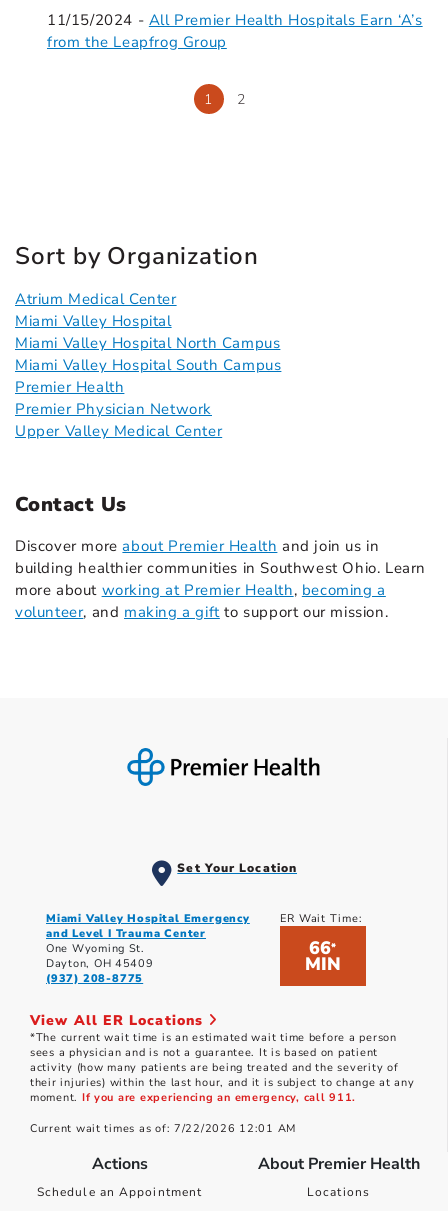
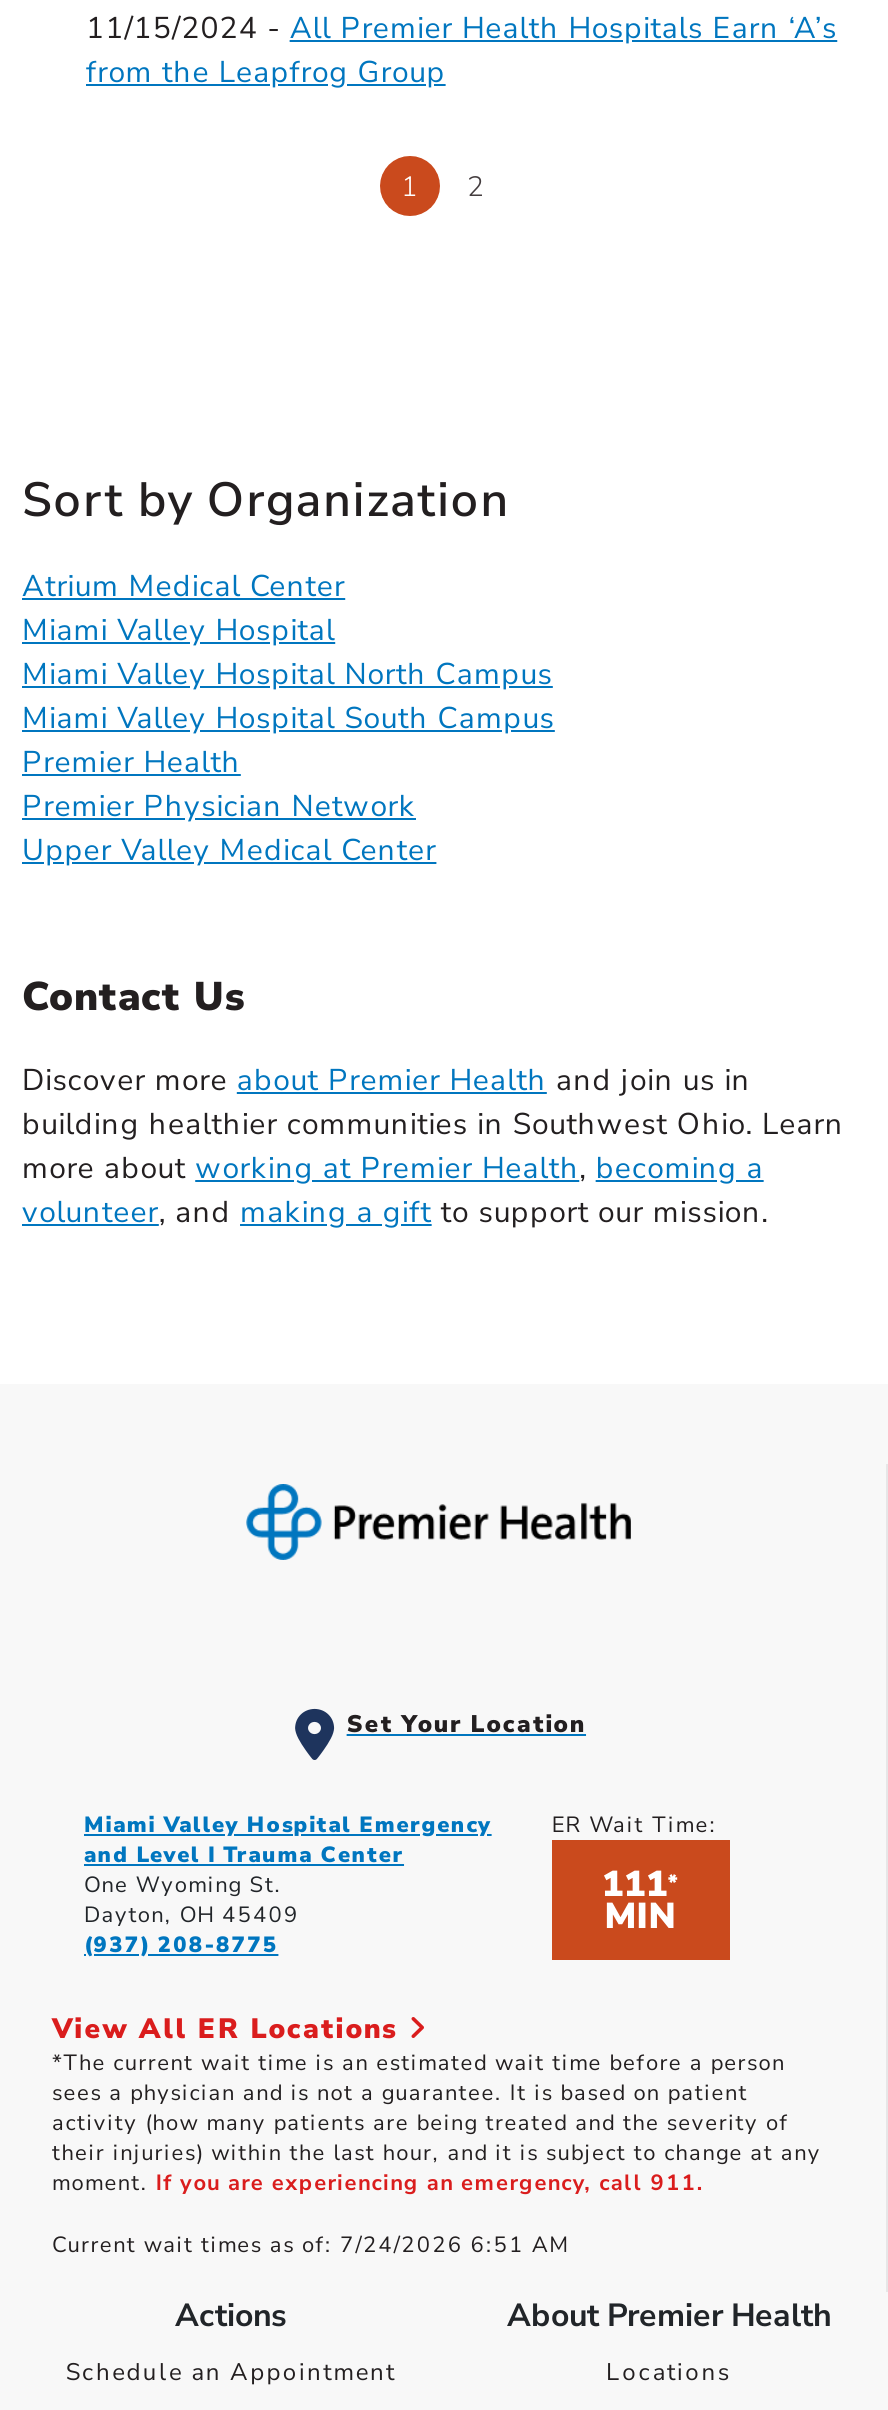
- 66*
+ 111*

- Current wait times as of: 7/22/2026 12:01 AM
+ Current wait times as of: 7/24/2026 6:51 AM
